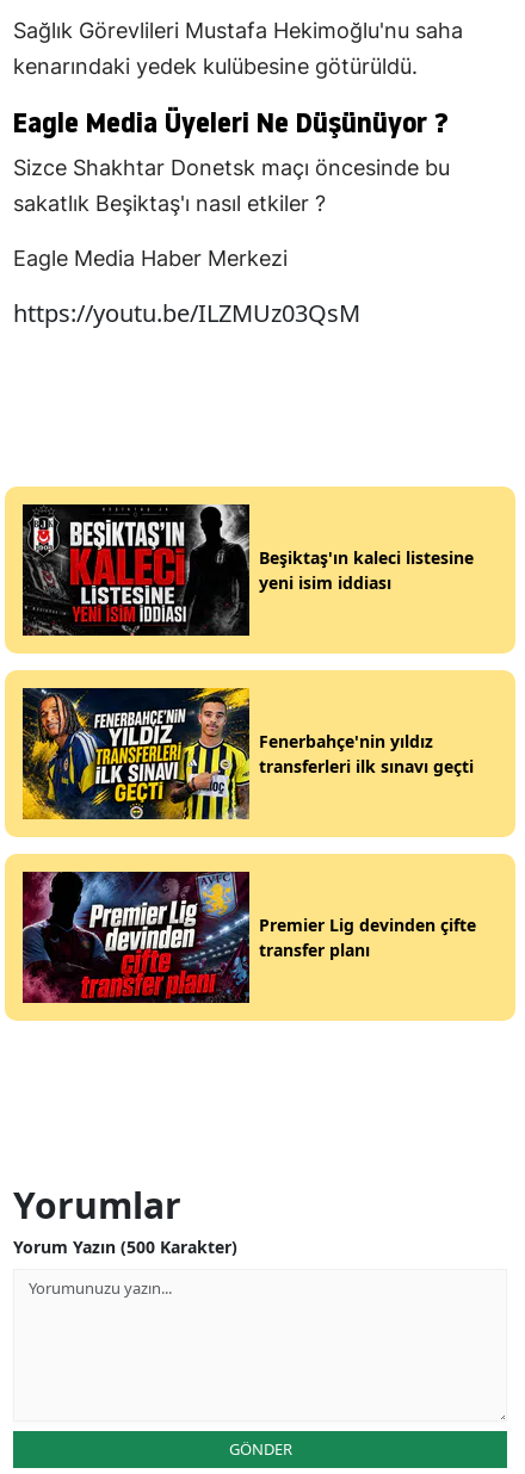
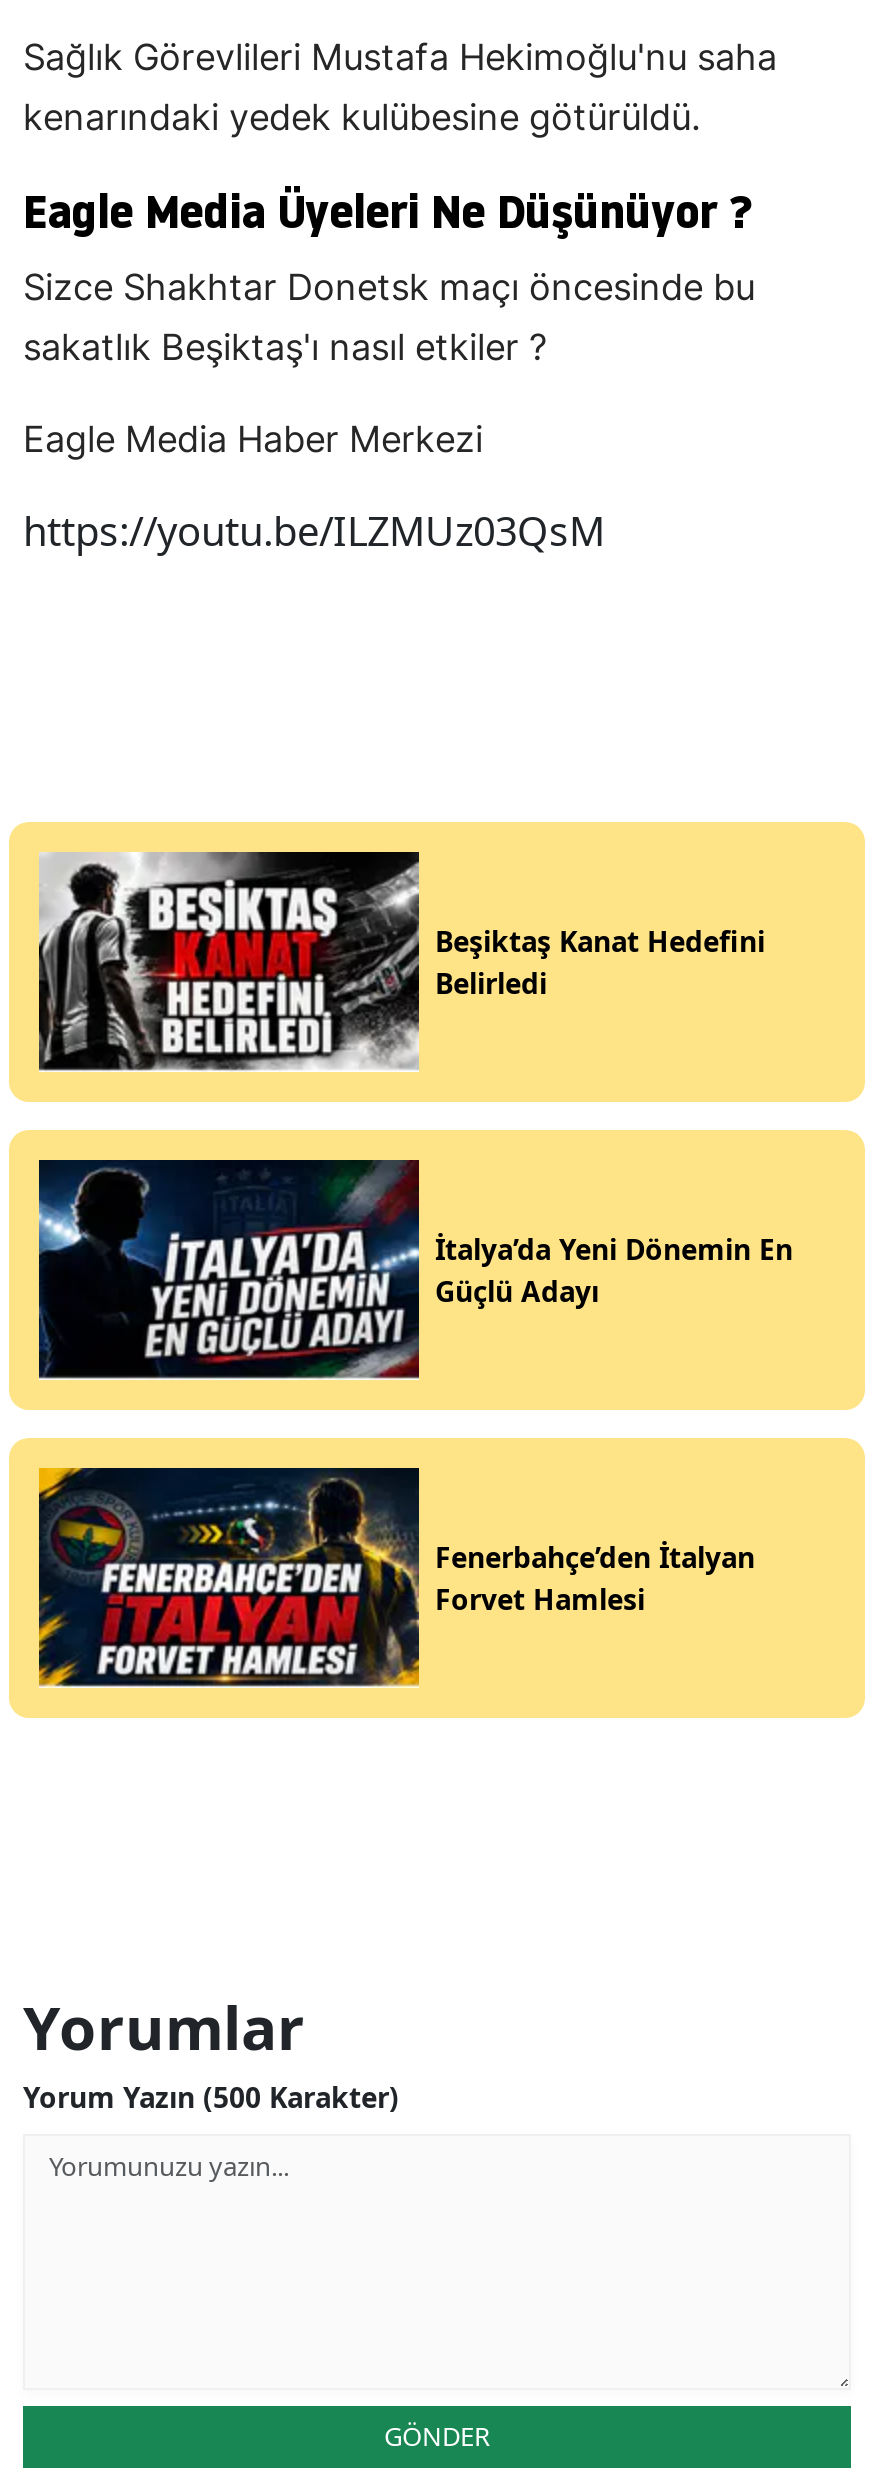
- [image]
- Beşiktaş'ın kaleci listesine
- yeni isim iddiası
+ [image]
+ Beşiktaş Kanat Hedefini
+ Belirledi

- [image]
- Fenerbahçe'nin yıldız
- transferleri ilk sınavı geçti
+ [image]
+ İtalya’da Yeni Dönemin En
+ Güçlü Adayı

- [image]
- Premier Lig devinden çifte
- transfer planı
+ [image]
+ Fenerbahçe’den İtalyan
+ Forvet Hamlesi
